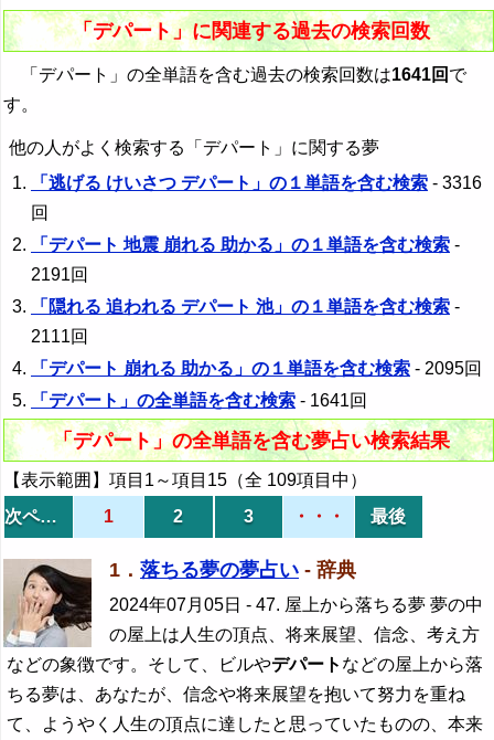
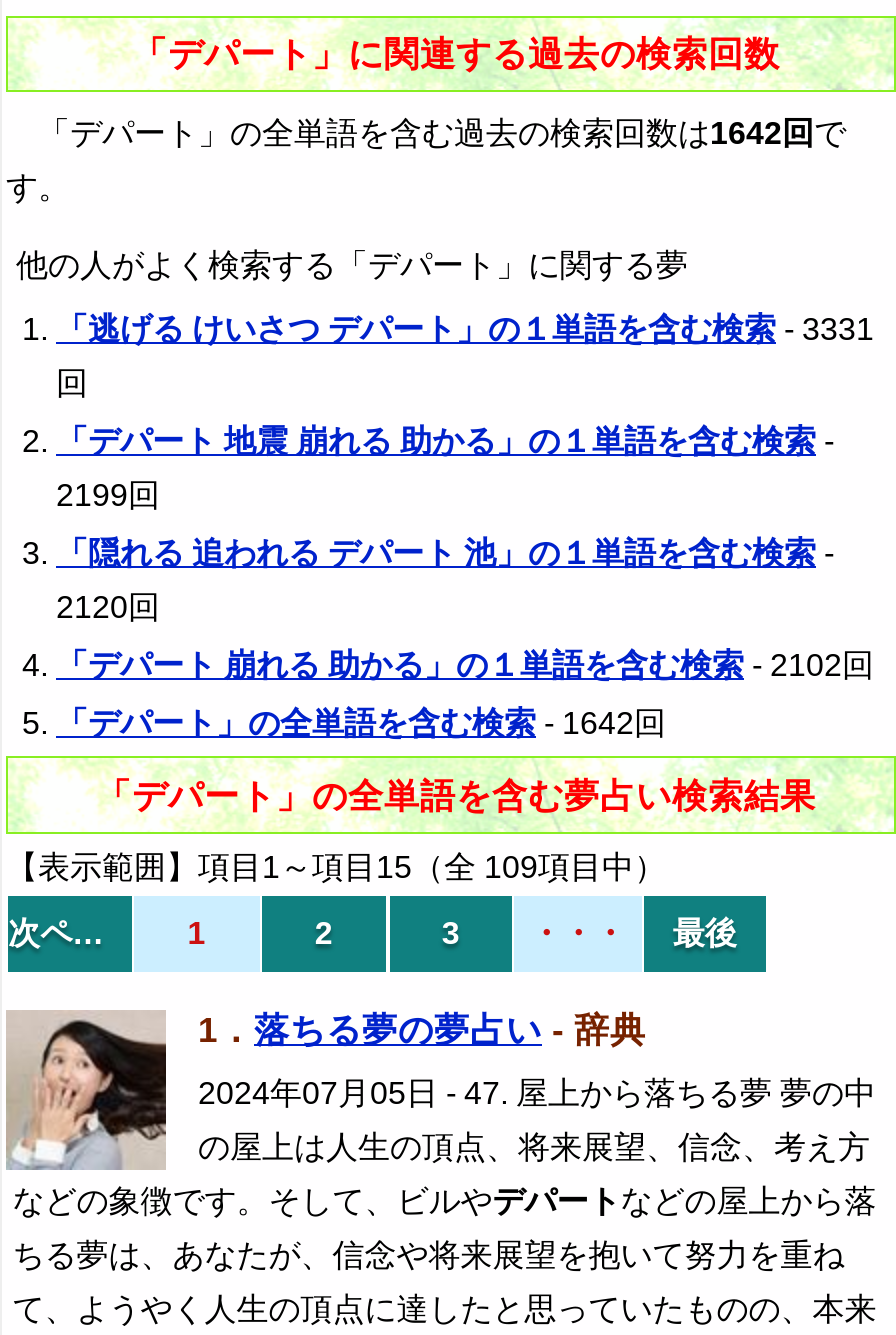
- 「デパート」の全単語を含む過去の検索回数は1641回で
+ 「デパート」の全単語を含む過去の検索回数は1642回で

- 「逃げる けいさつ デパート」の１単語を含む検索- 3316
+ 「逃げる けいさつ デパート」の１単語を含む検索- 3331

- 2191回
+ 2199回

- 2111回
+ 2120回

- 「デパート 崩れる 助かる」の１単語を含む検索- 2095回
+ 「デパート 崩れる 助かる」の１単語を含む検索- 2102回

- 「デパート」の全単語を含む検索- 1641回
+ 「デパート」の全単語を含む検索- 1642回
